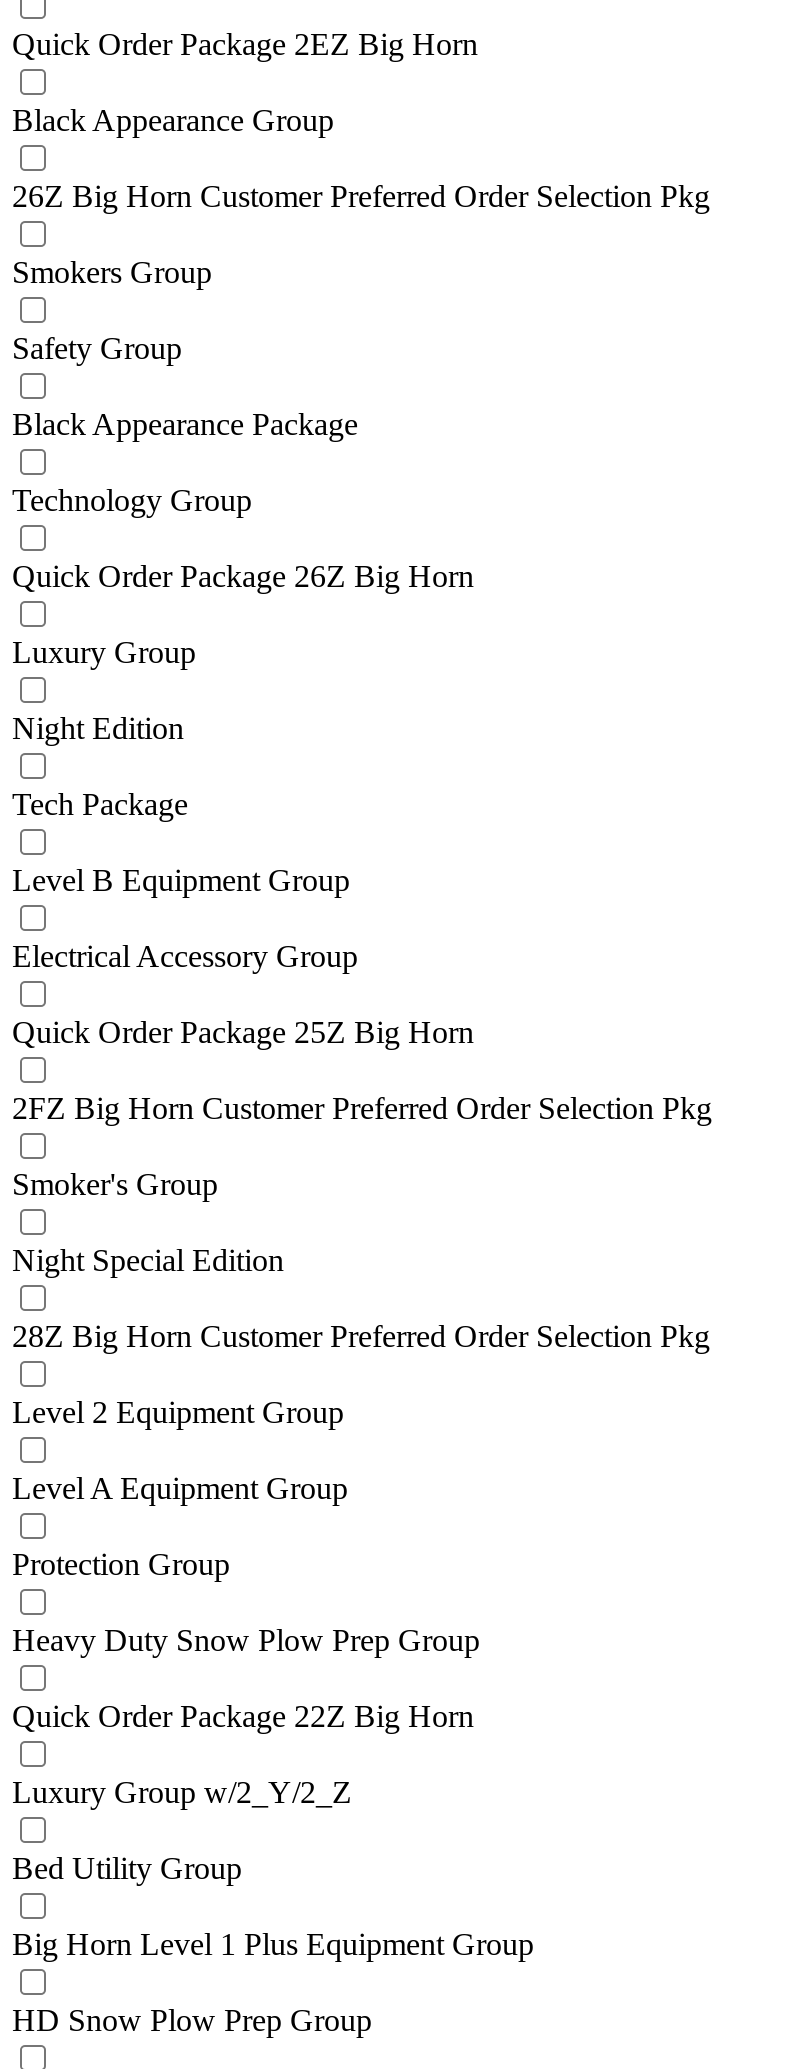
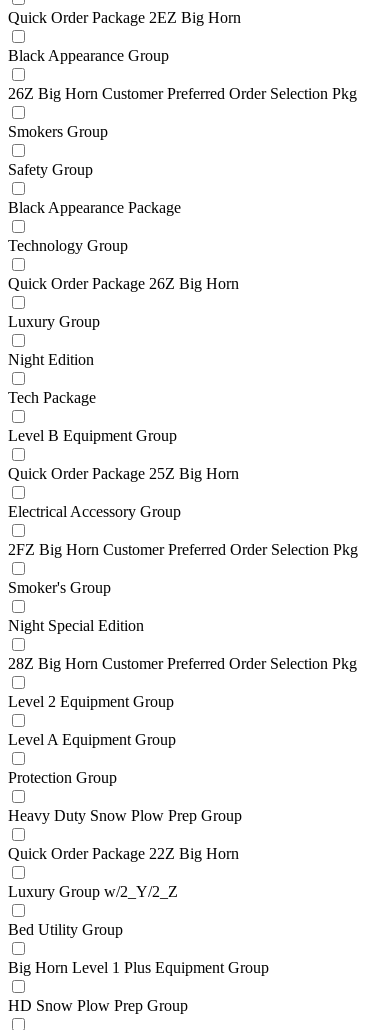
moved down: Electrical Accessory Group

moved up: Quick Order Package 25Z Big Horn
